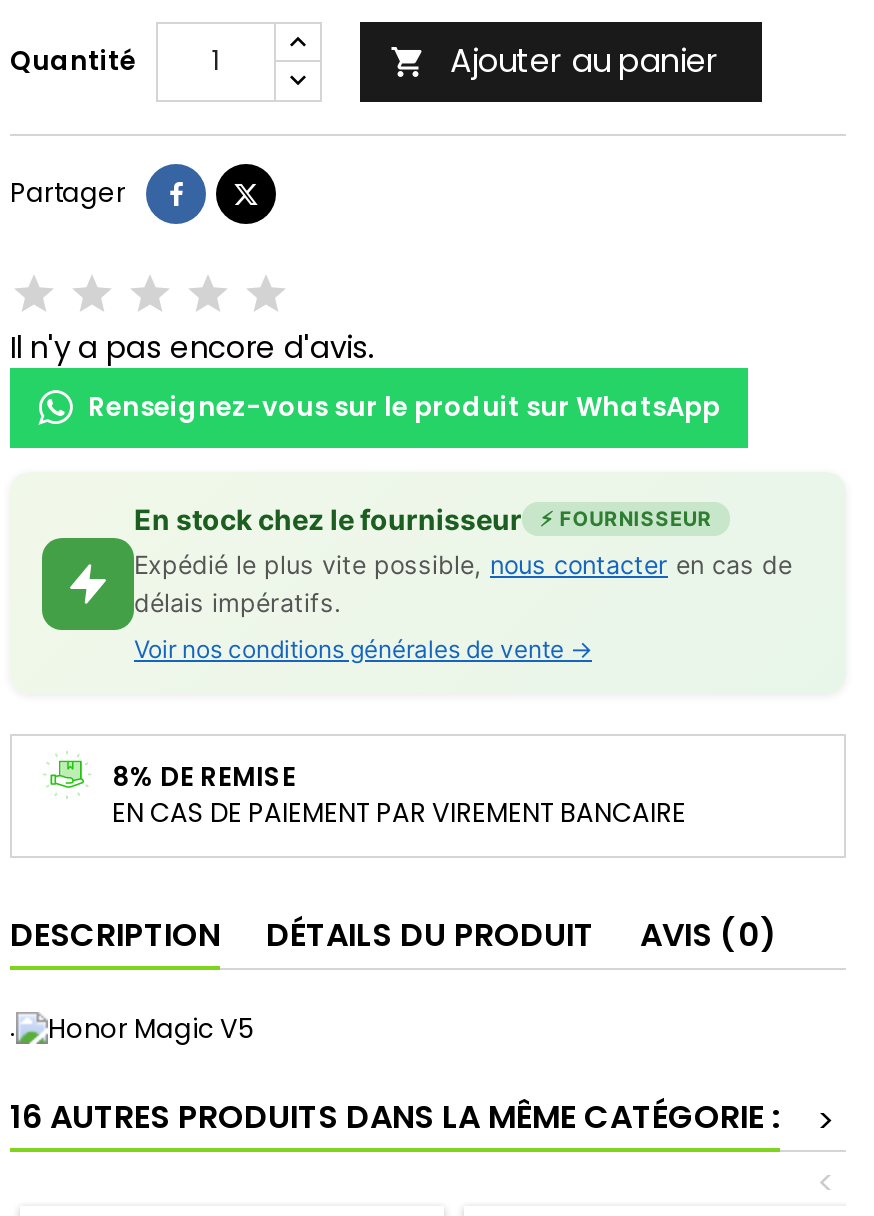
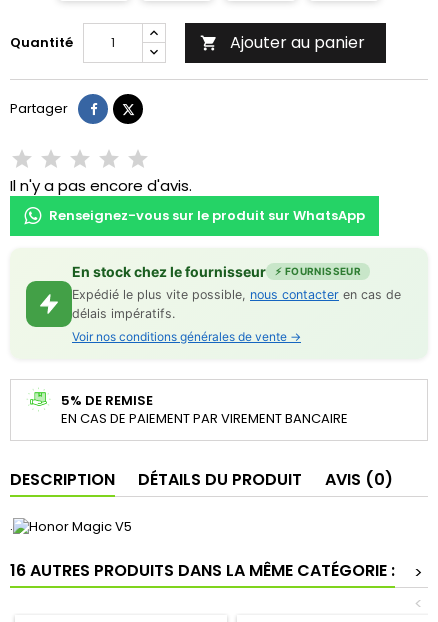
- 8% DE REMISE
+ 5% DE REMISE
